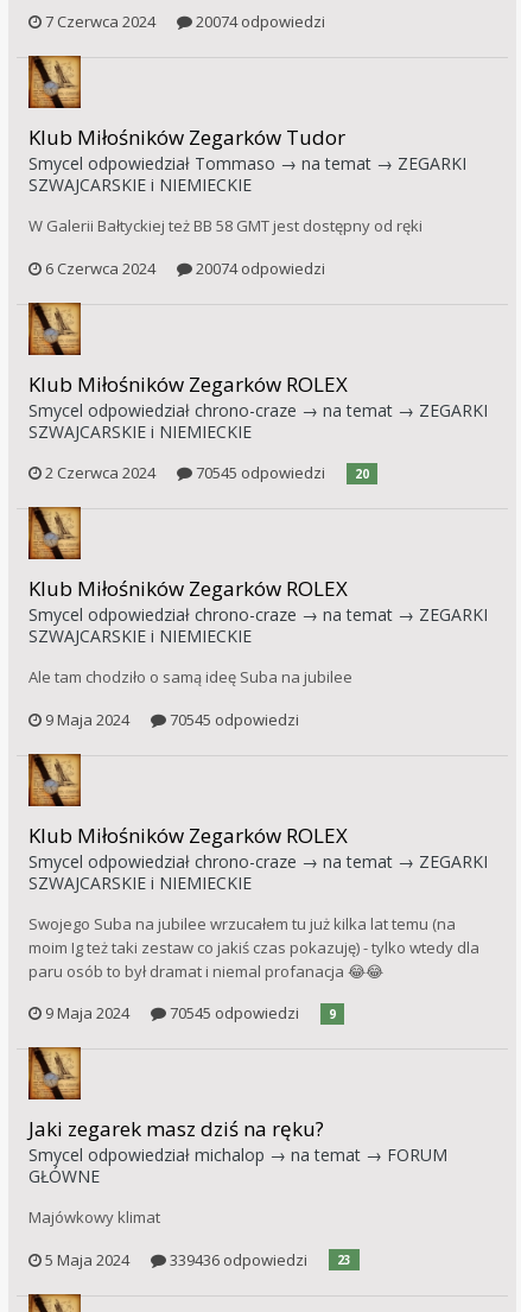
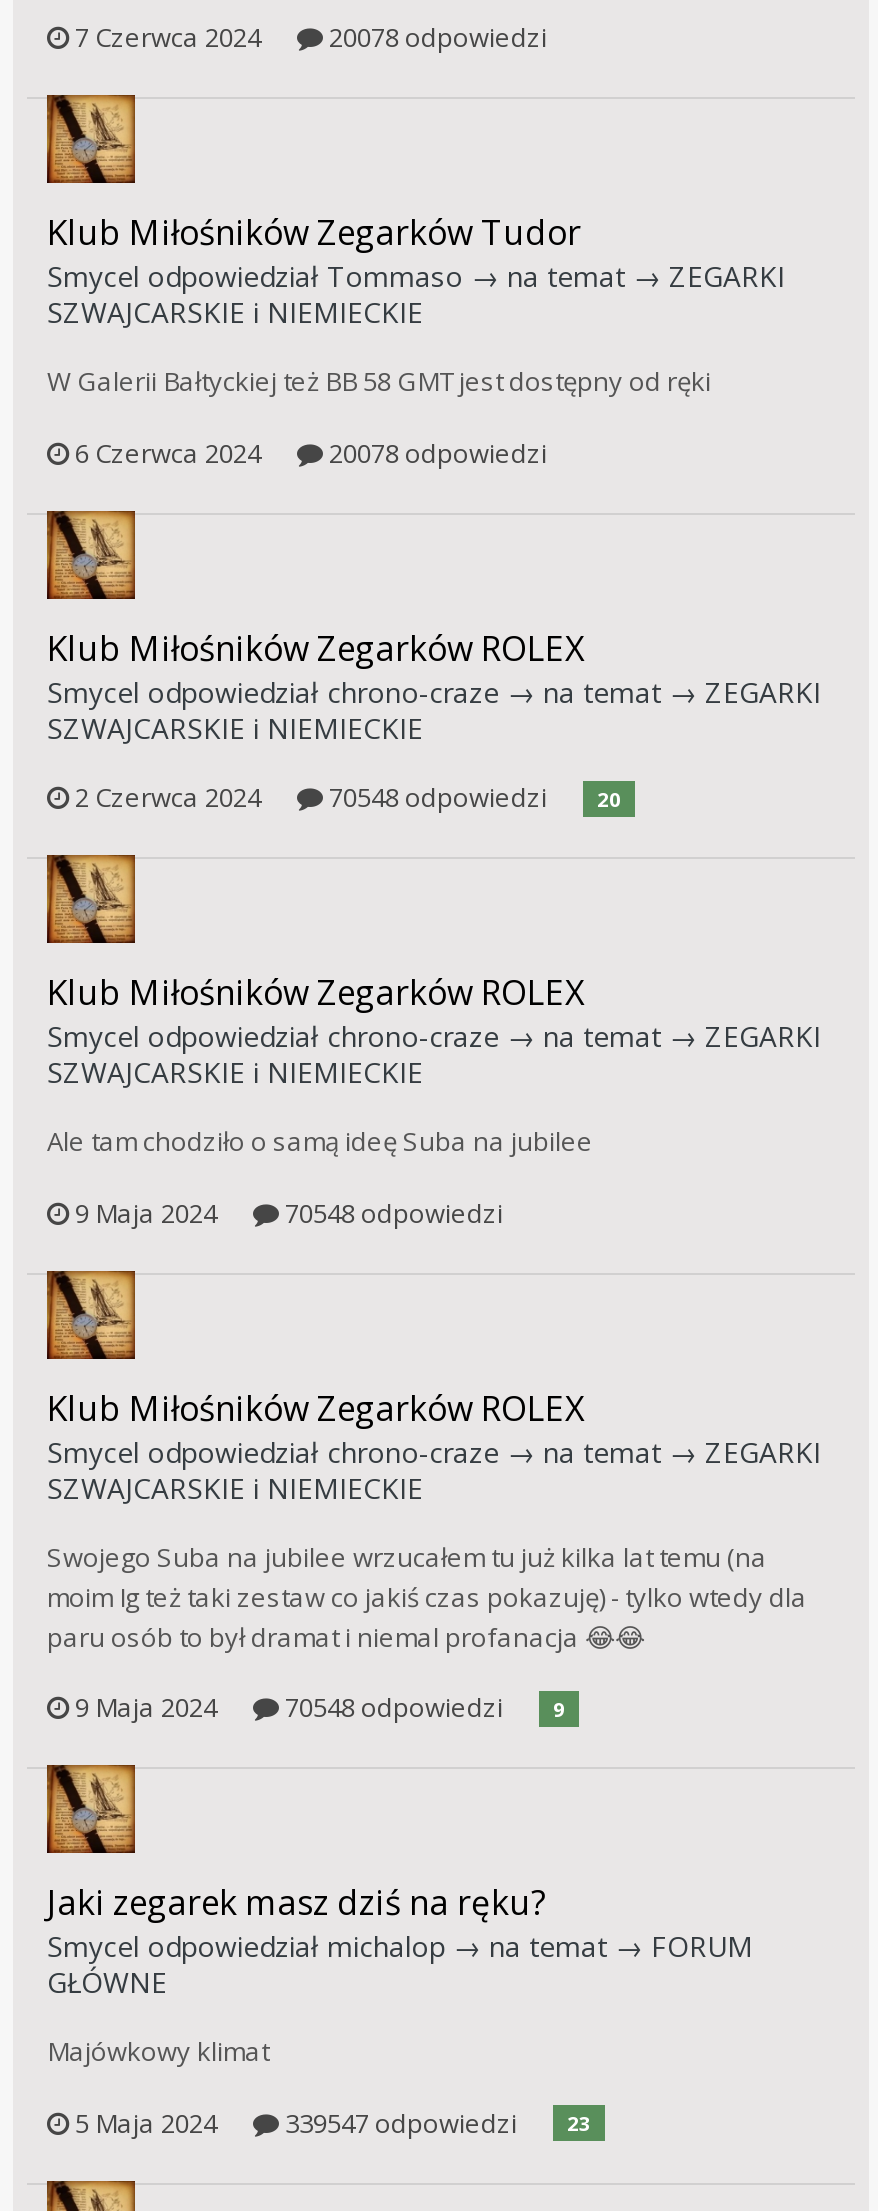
- 7 Czerwca 2024 20074 odpowiedzi
+ 7 Czerwca 2024 20078 odpowiedzi

- 6 Czerwca 2024 20074 odpowiedzi
+ 6 Czerwca 2024 20078 odpowiedzi

- 2 Czerwca 2024 70545 odpowiedzi 20
+ 2 Czerwca 2024 70548 odpowiedzi 20

- 9 Maja 2024 70545 odpowiedzi
+ 9 Maja 2024 70548 odpowiedzi

- 9 Maja 2024 70545 odpowiedzi 9
+ 9 Maja 2024 70548 odpowiedzi 9

- 5 Maja 2024 339436 odpowiedzi 23
+ 5 Maja 2024 339547 odpowiedzi 23
